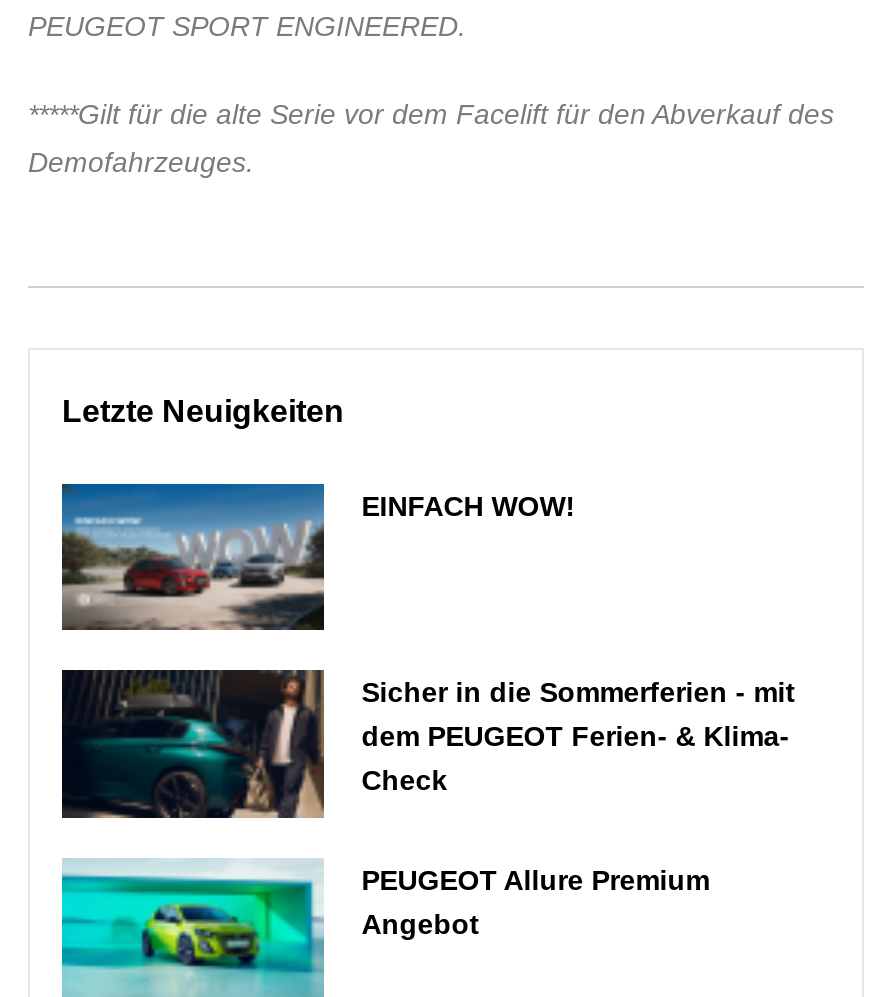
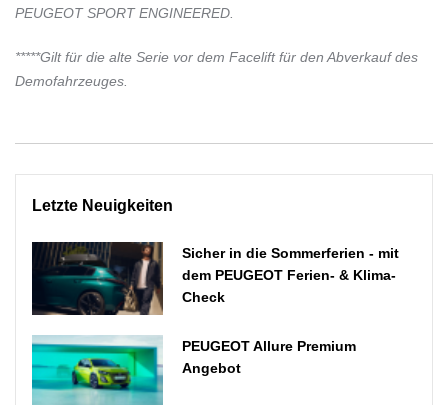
- [image]
- EINFACH WOW!
